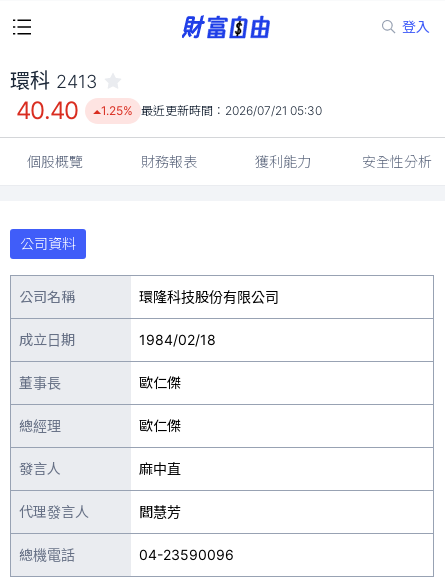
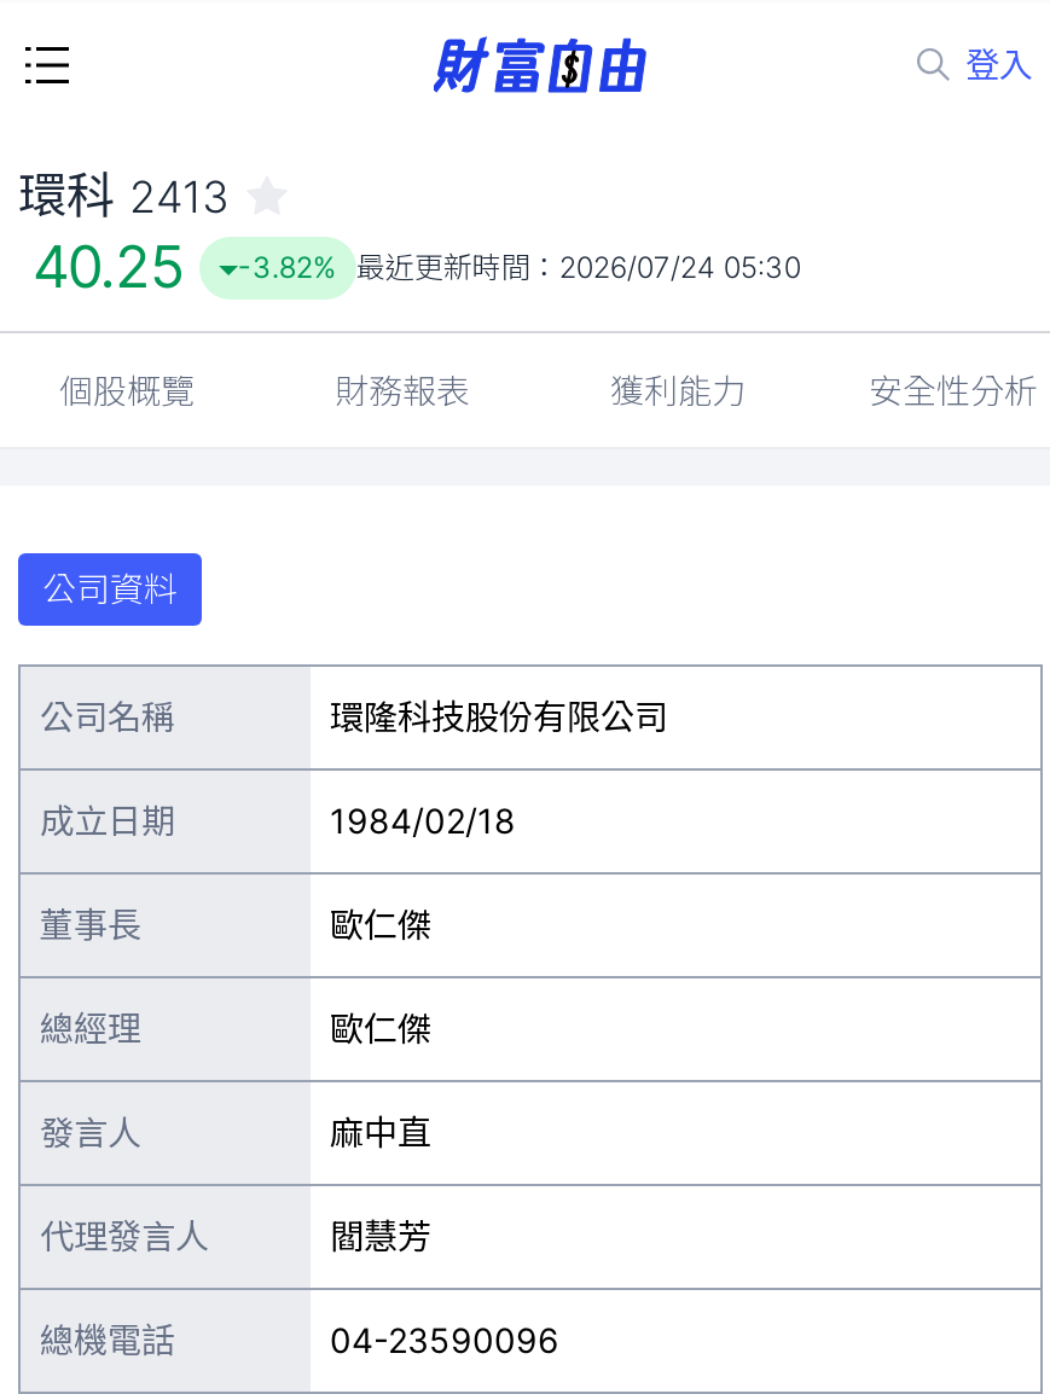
- 40.40
+ 40.25

- 1.25% 最近更新時間：2026/07/21 05:30
+ -3.82% 最近更新時間：2026/07/24 05:30
